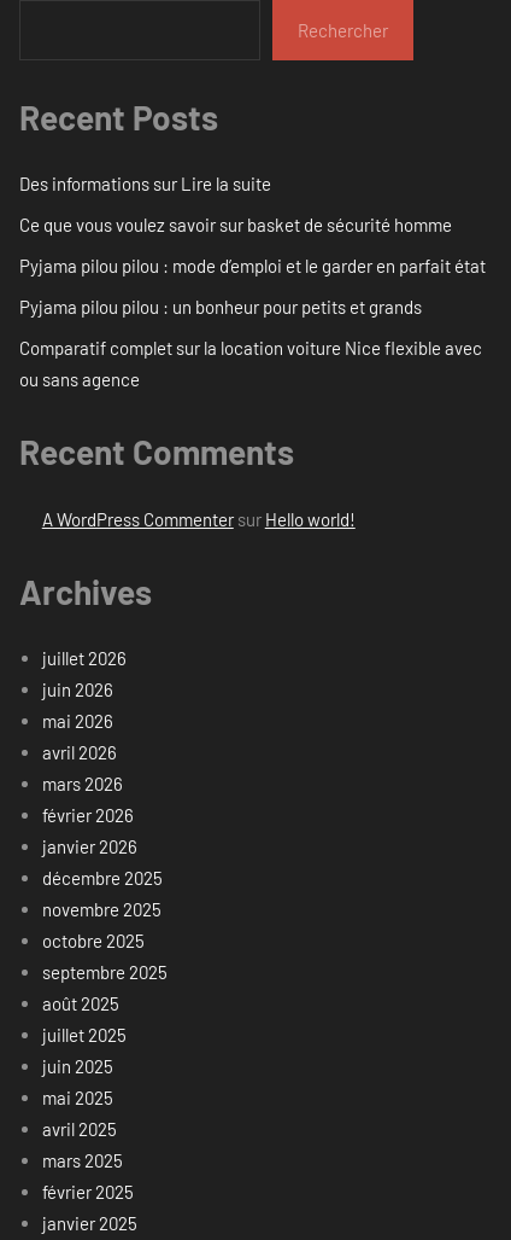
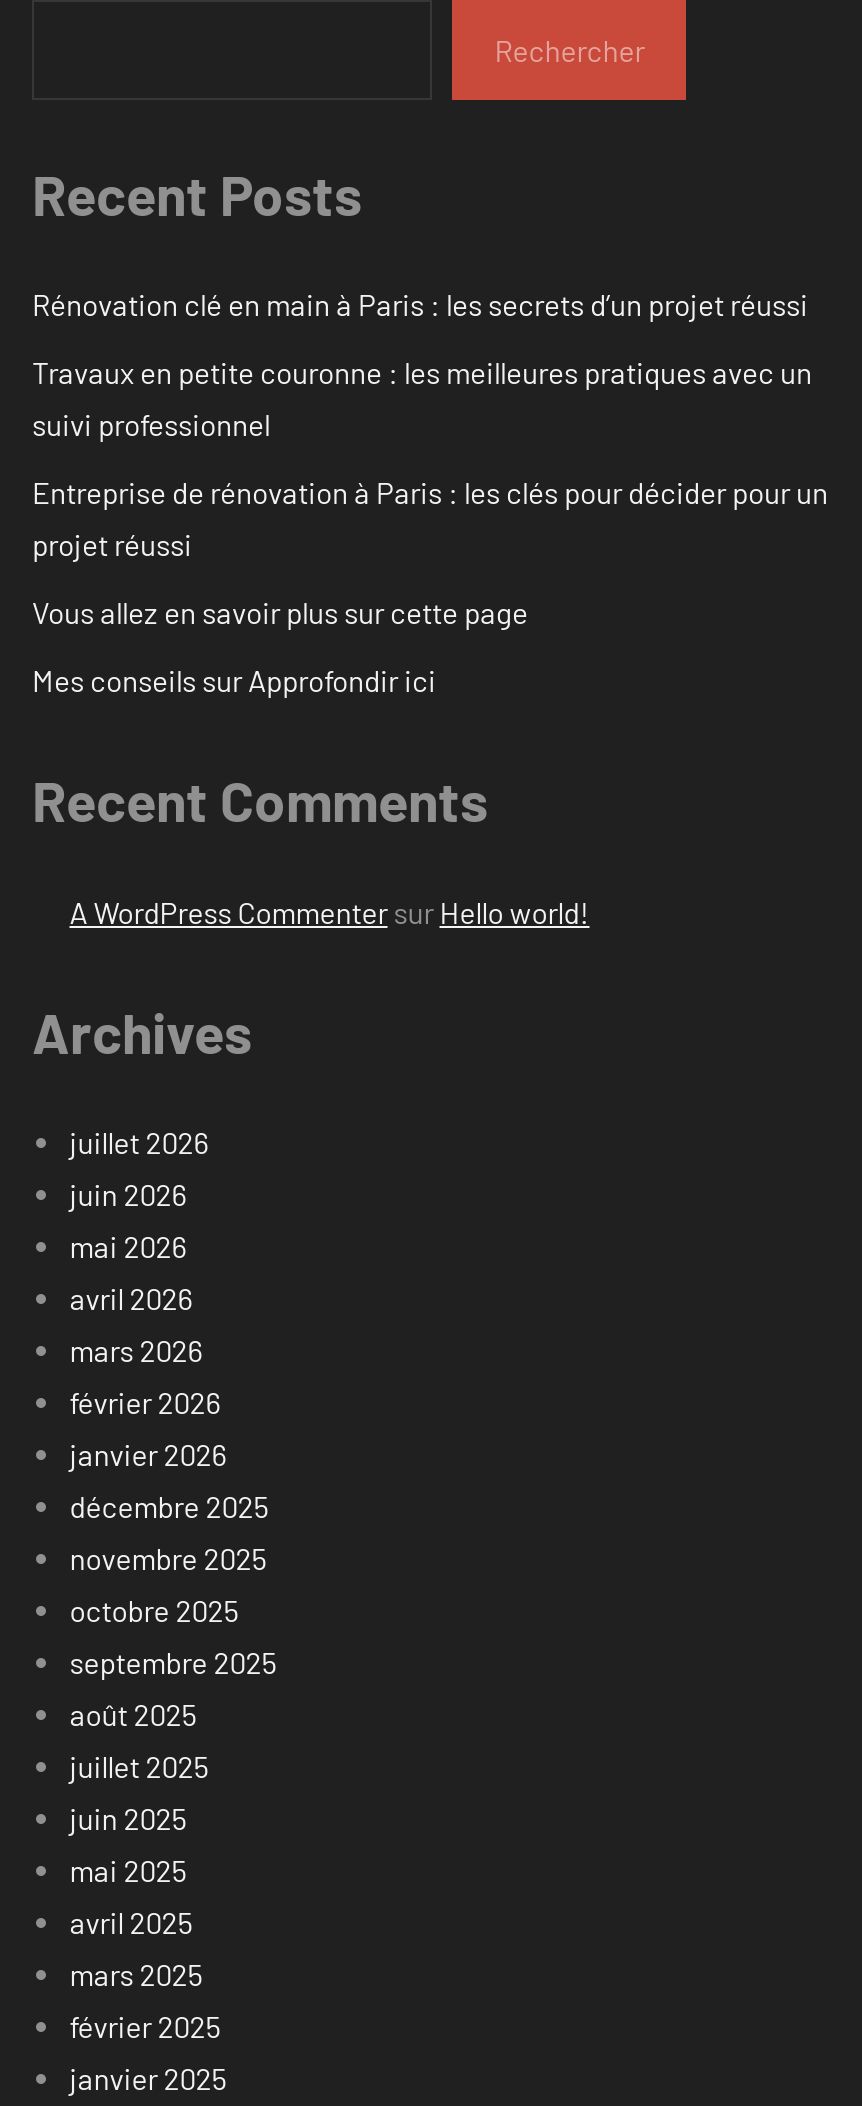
- Des informations sur Lire la suite
+ Rénovation clé en main à Paris : les secrets d’un projet réussi

- Ce que vous voulez savoir sur basket de sécurité homme
+ Travaux en petite couronne : les meilleures pratiques avec un
+ suivi professionnel

- Pyjama pilou pilou : mode d’emploi et le garder en parfait état
+ Entreprise de rénovation à Paris : les clés pour décider pour un
+ projet réussi

- Pyjama pilou pilou : un bonheur pour petits et grands
+ Vous allez en savoir plus sur cette page

- Comparatif complet sur la location voiture Nice flexible avec
- ou sans agence
+ Mes conseils sur Approfondir ici
